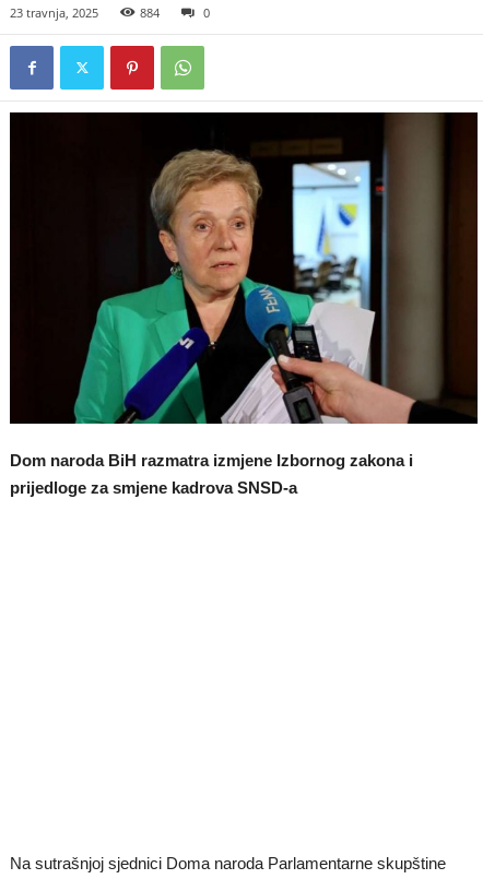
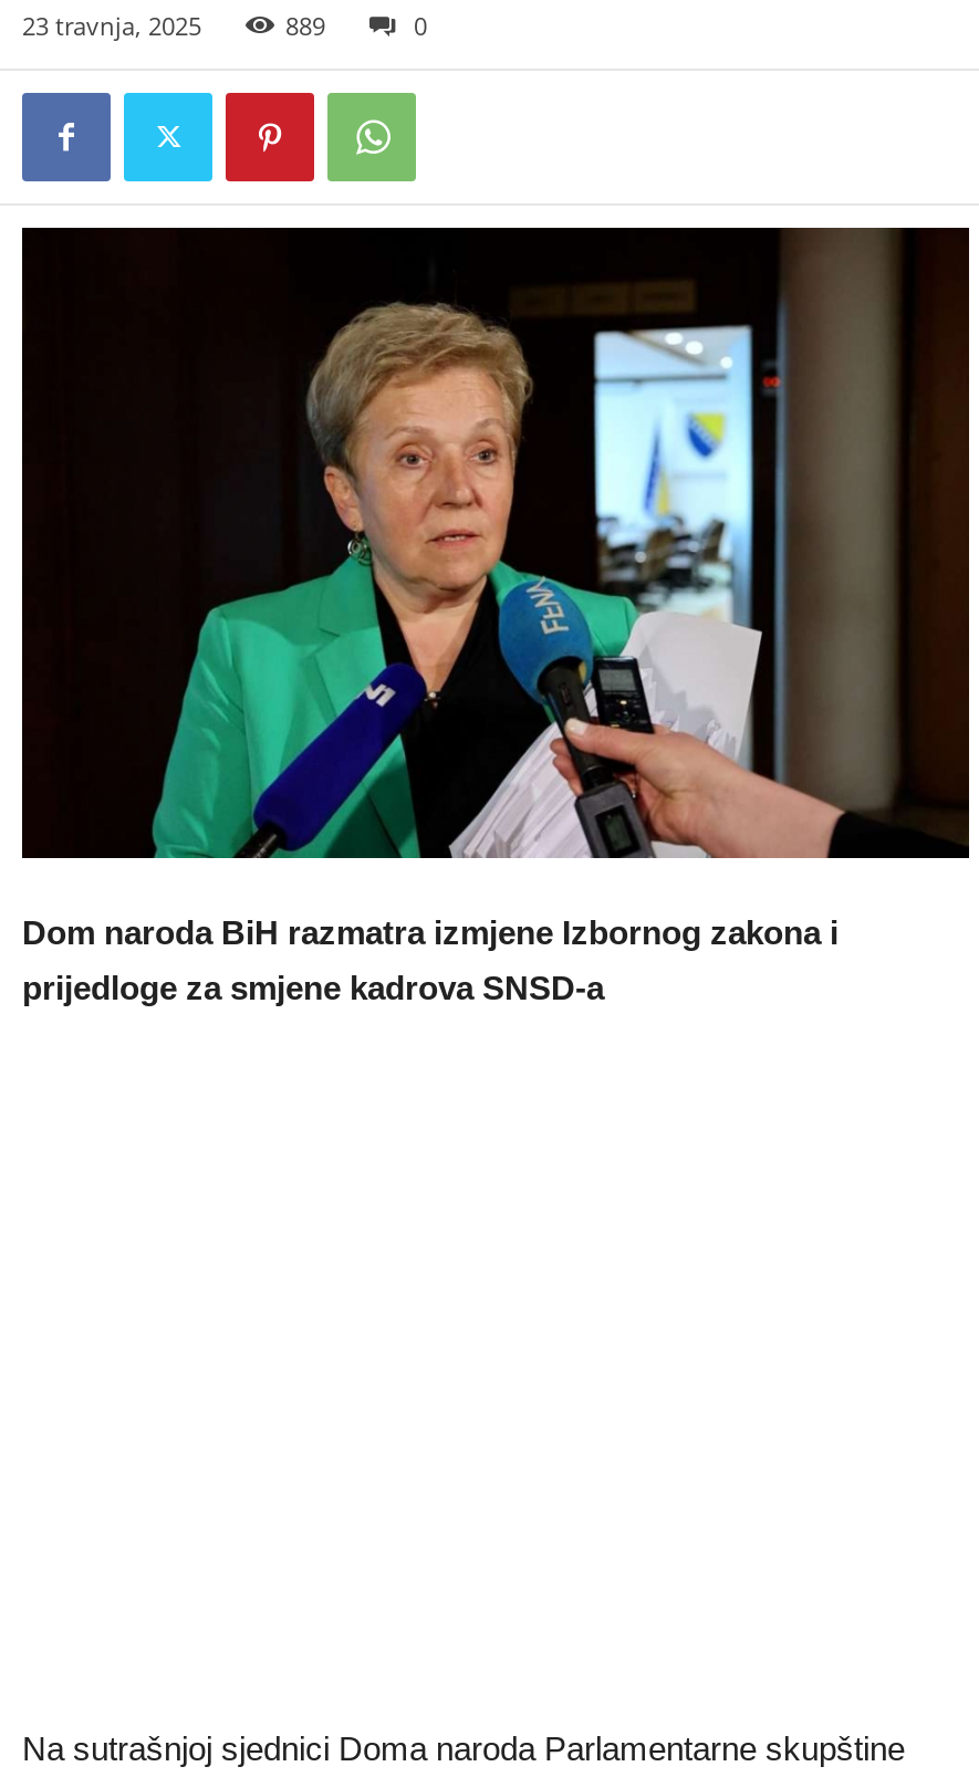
- 884
+ 889
